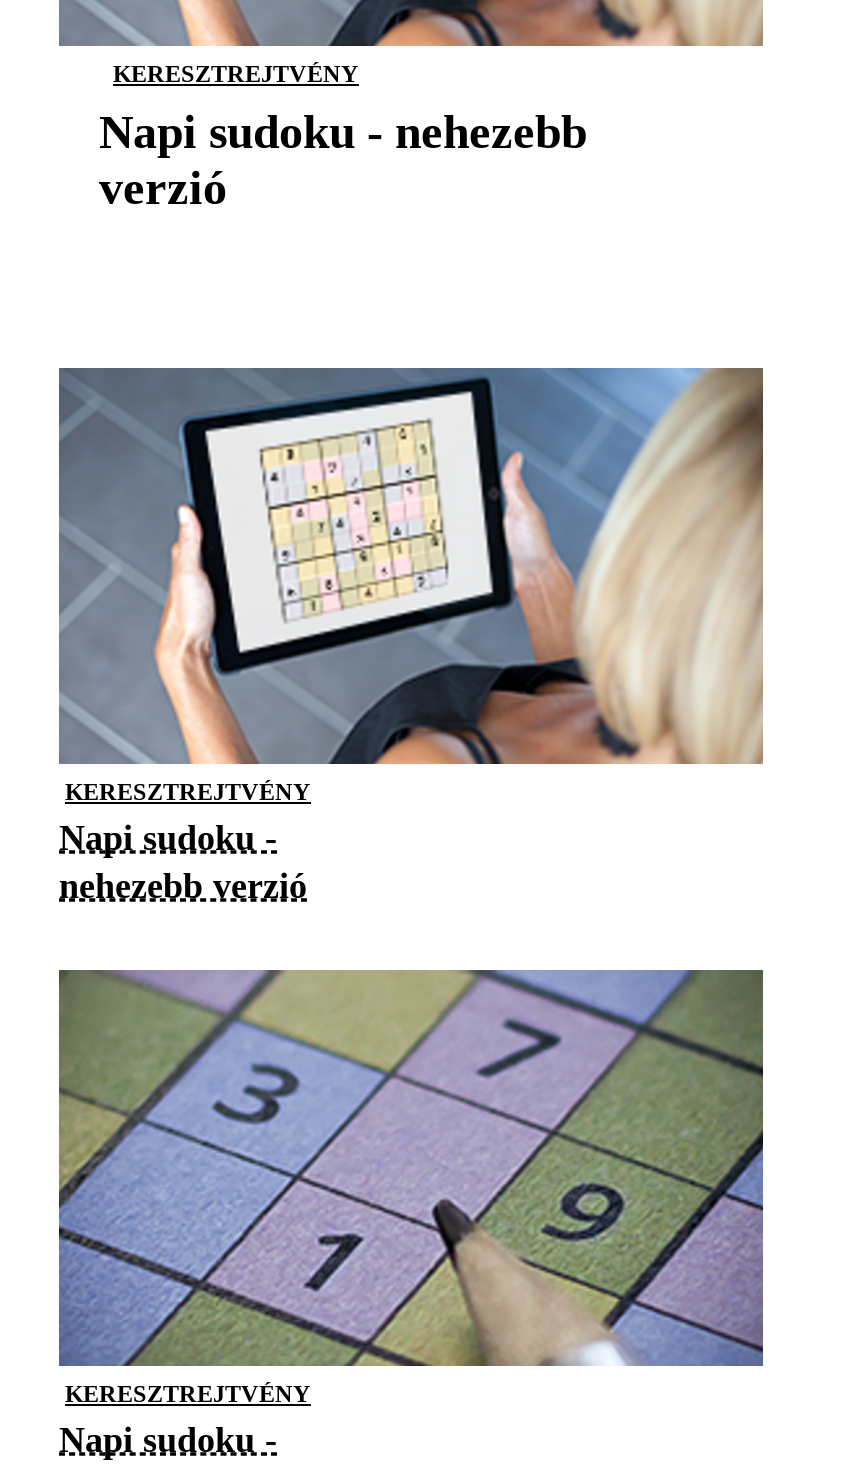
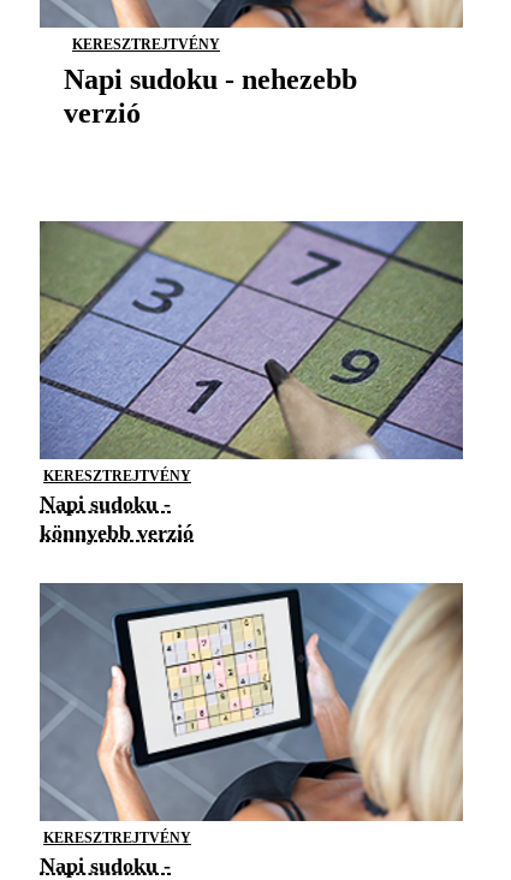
moved down: [image]

- nehezebb verzió
+ könnyebb verzió

moved up: [image]
